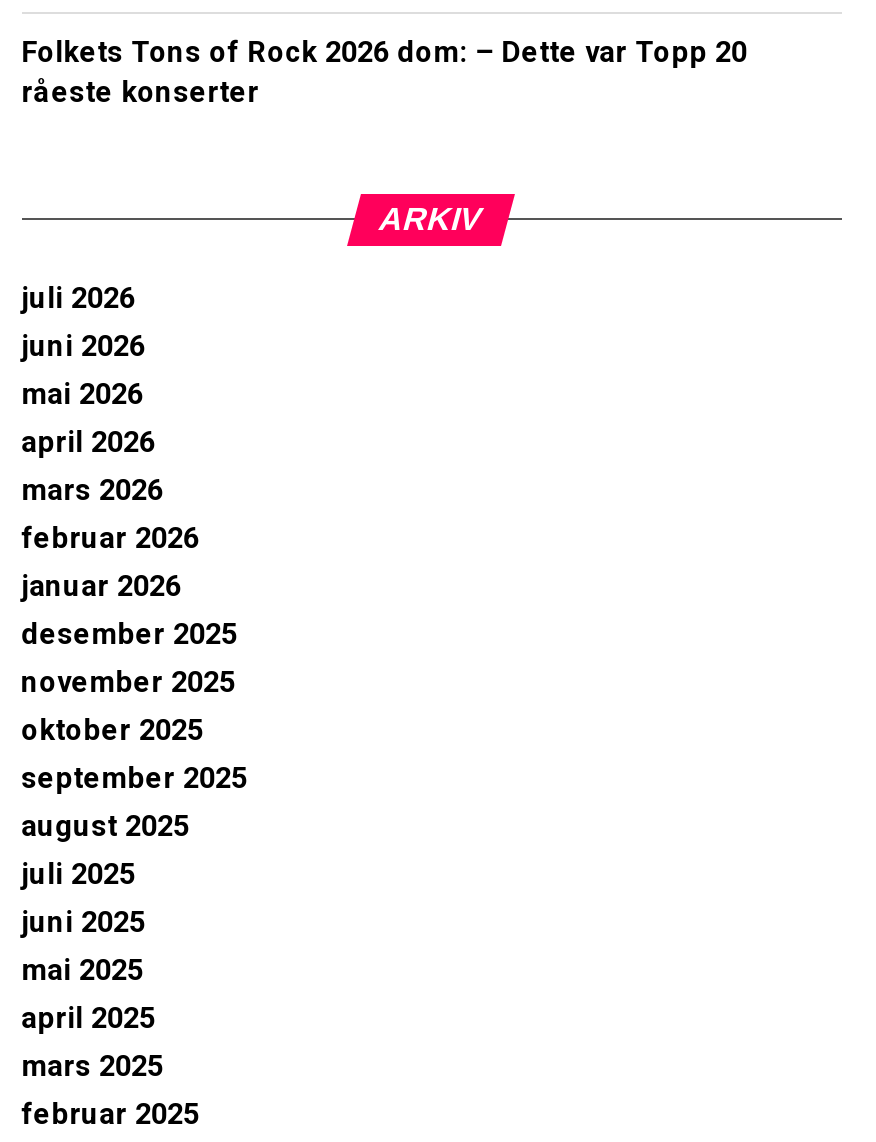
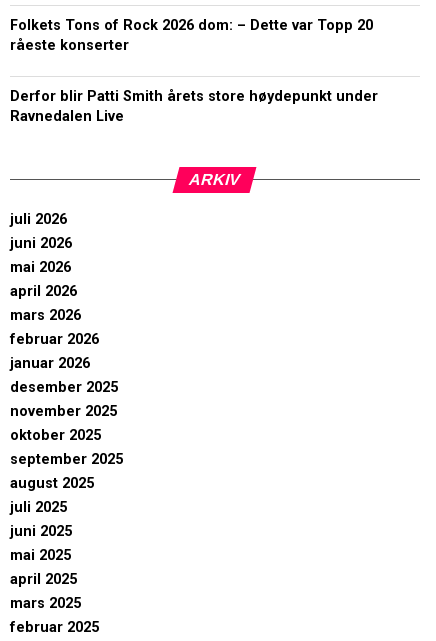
+ Derfor blir Patti Smith årets store høydepunkt under
+ Ravnedalen Live
